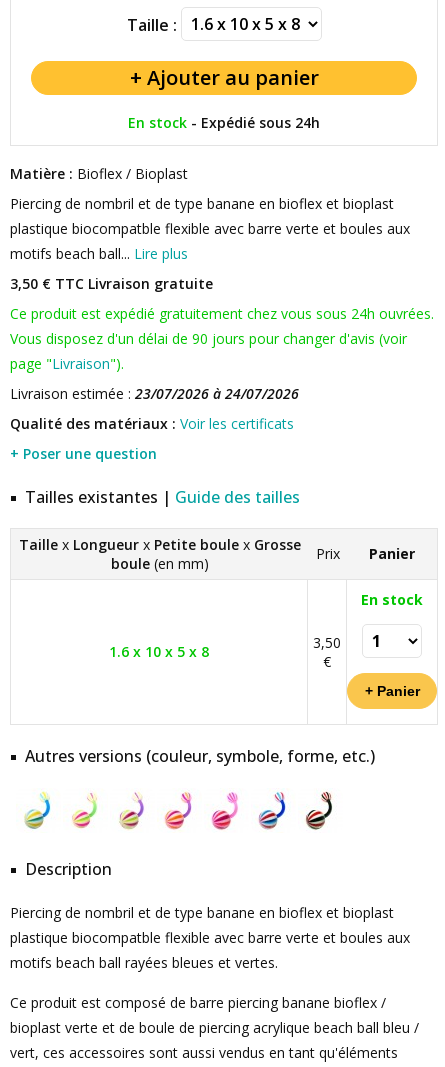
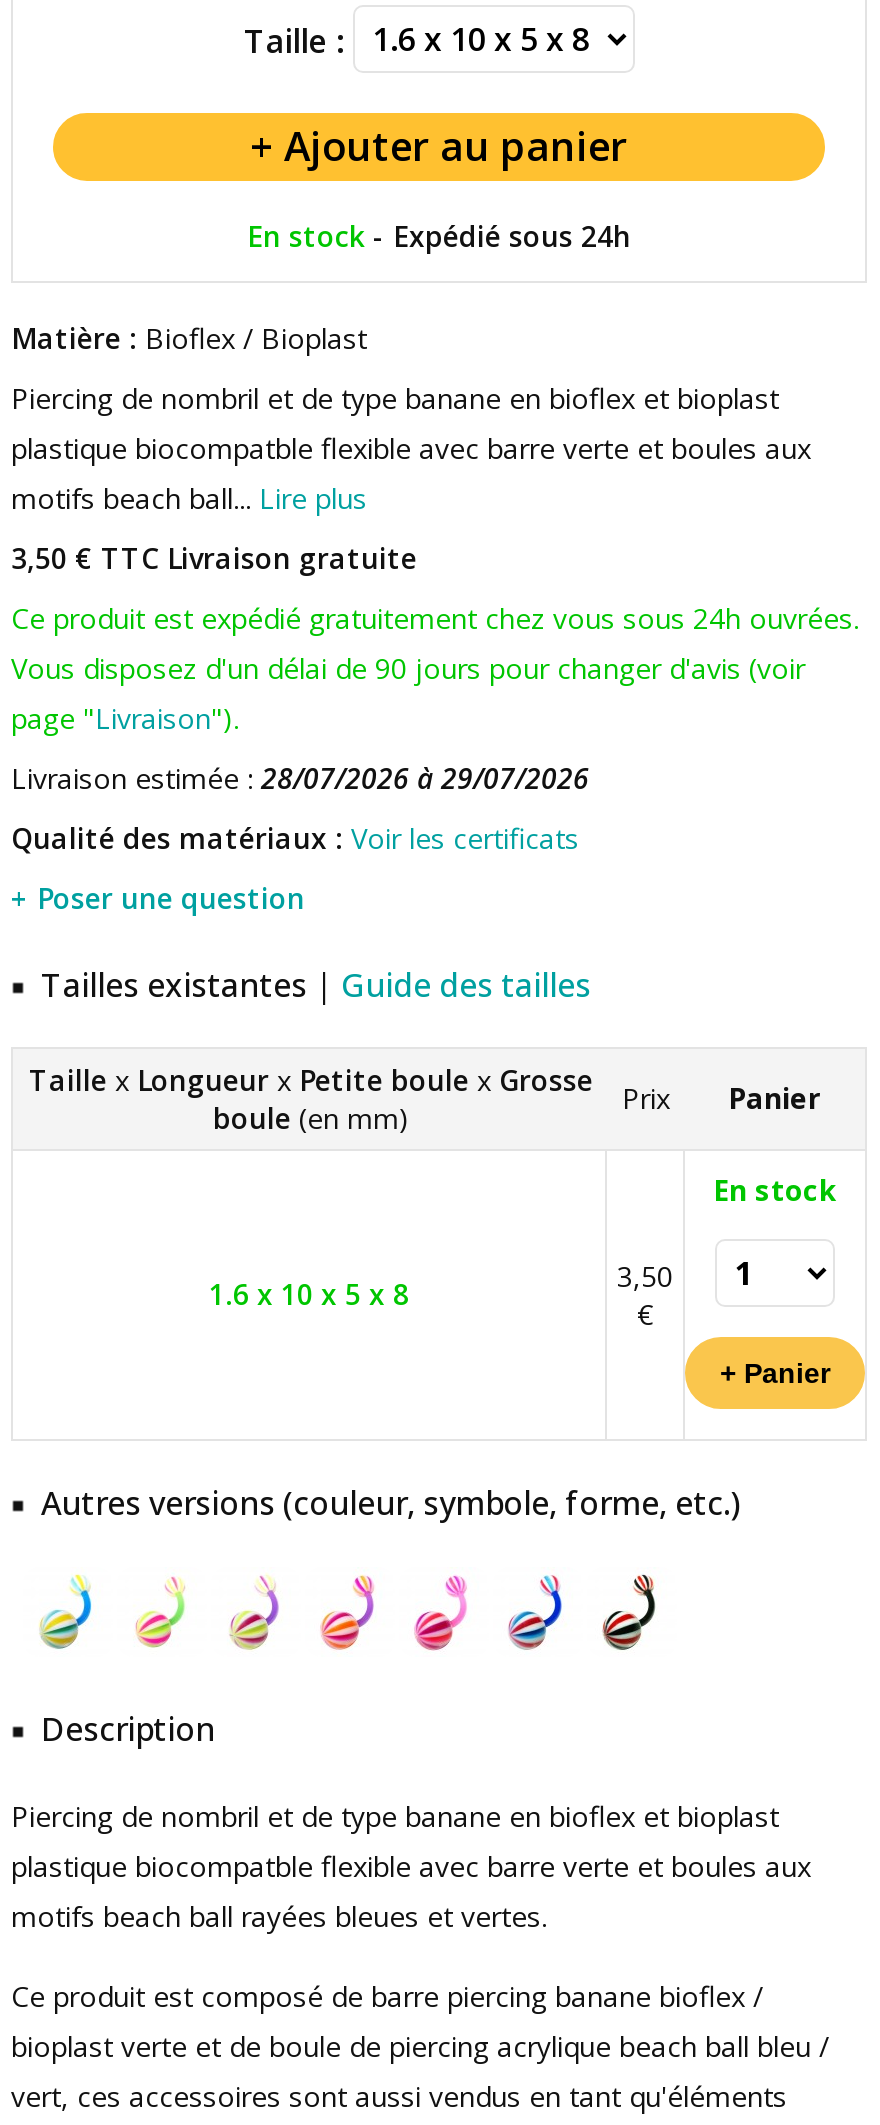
- Livraison estimée : 23/07/2026 à 24/07/2026
+ Livraison estimée : 28/07/2026 à 29/07/2026
